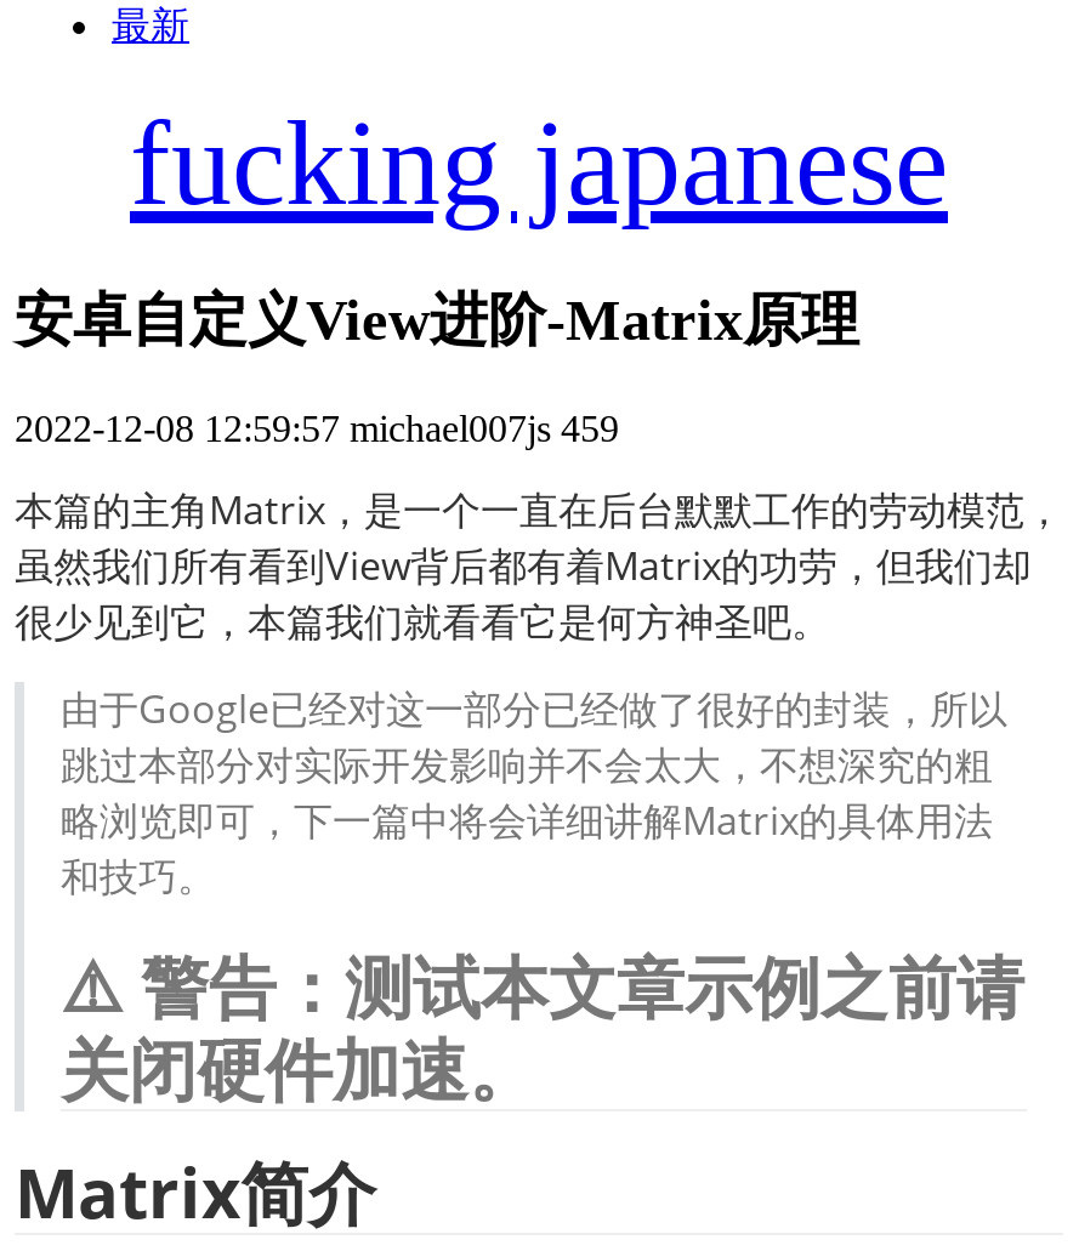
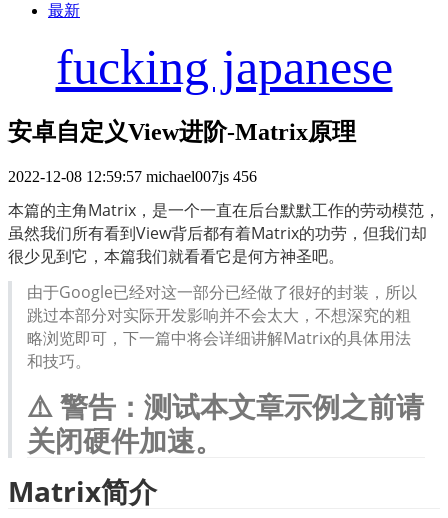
- 2022-12-08 12:59:57 michael007js 459
+ 2022-12-08 12:59:57 michael007js 456
